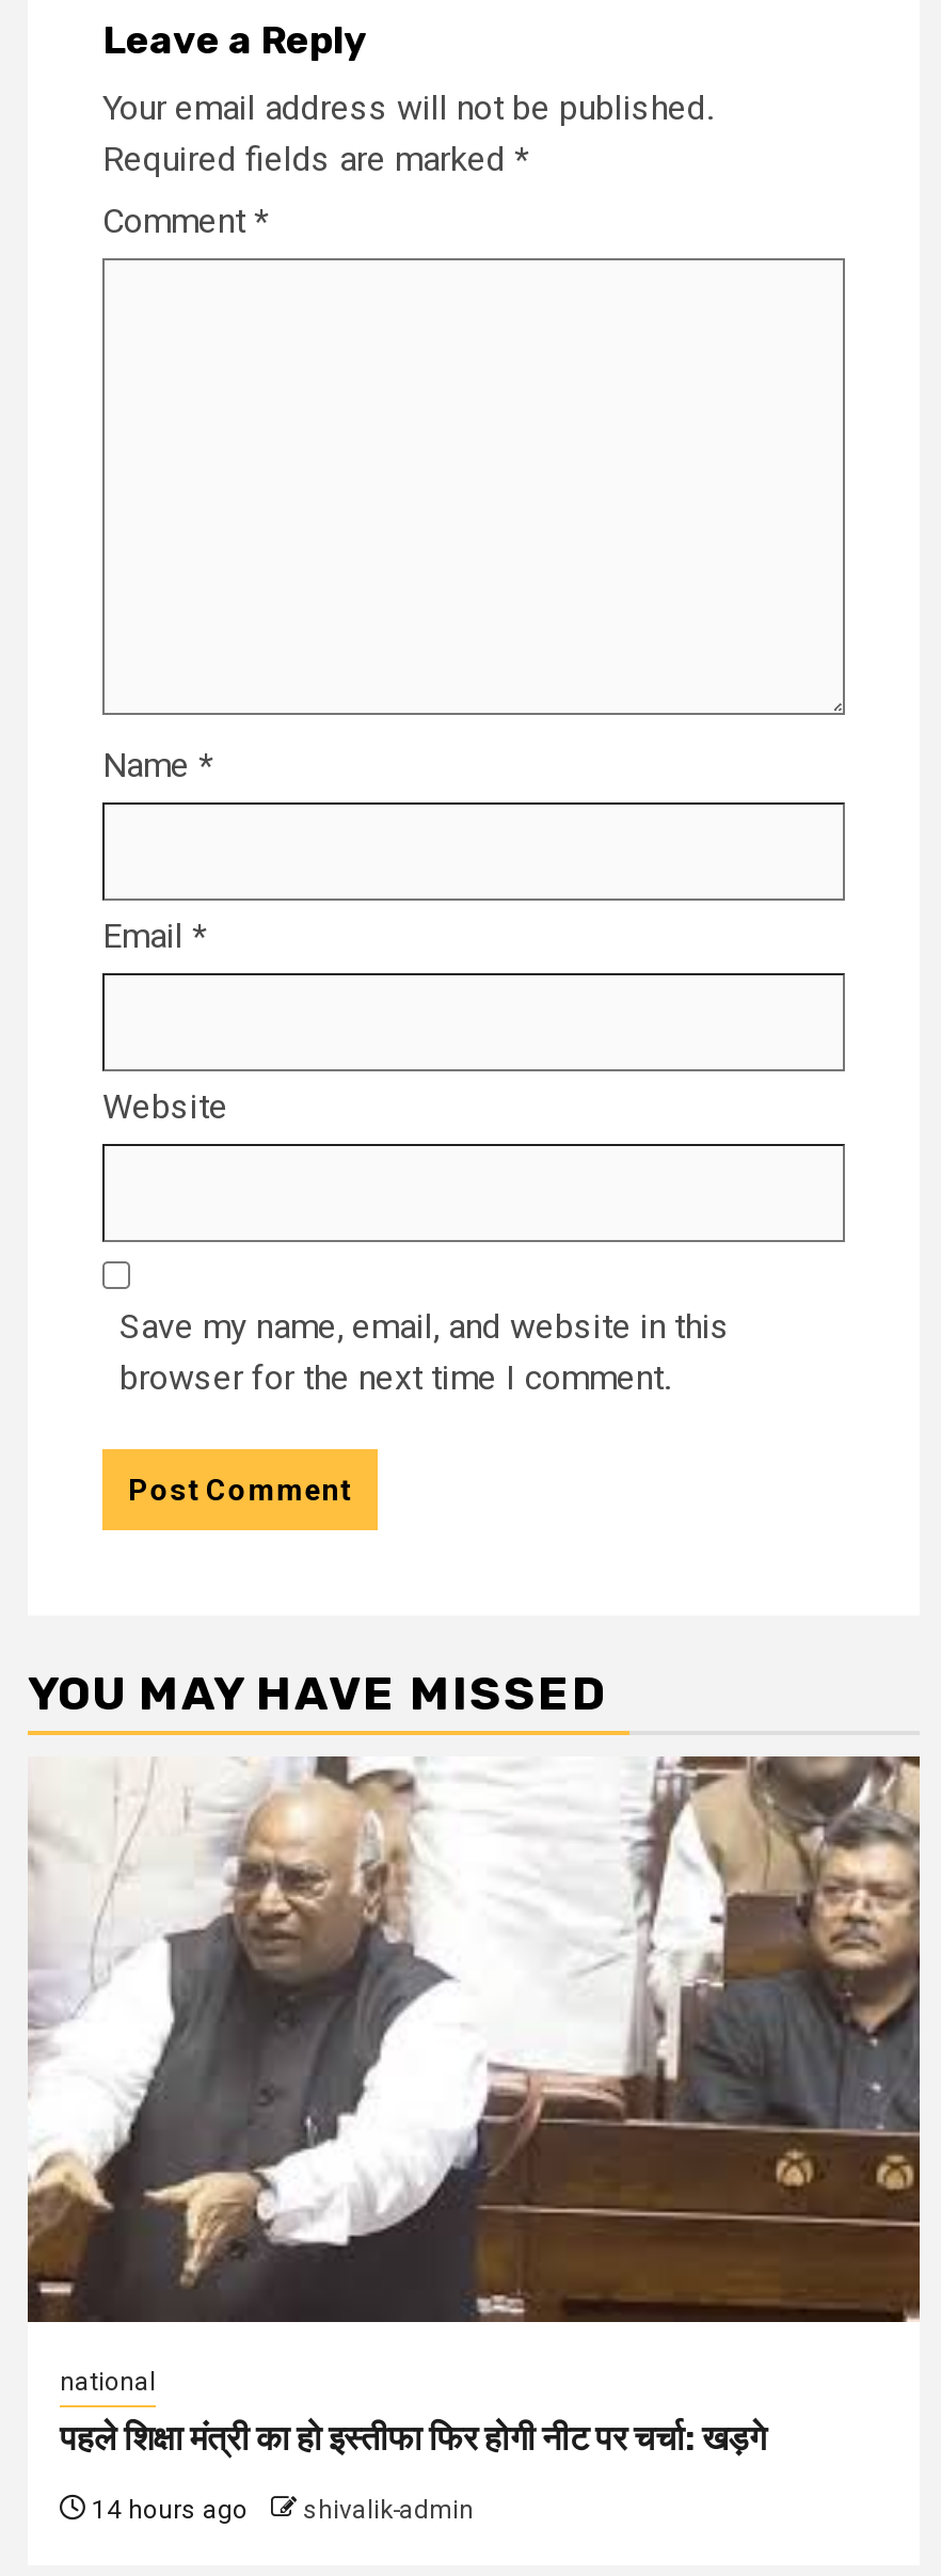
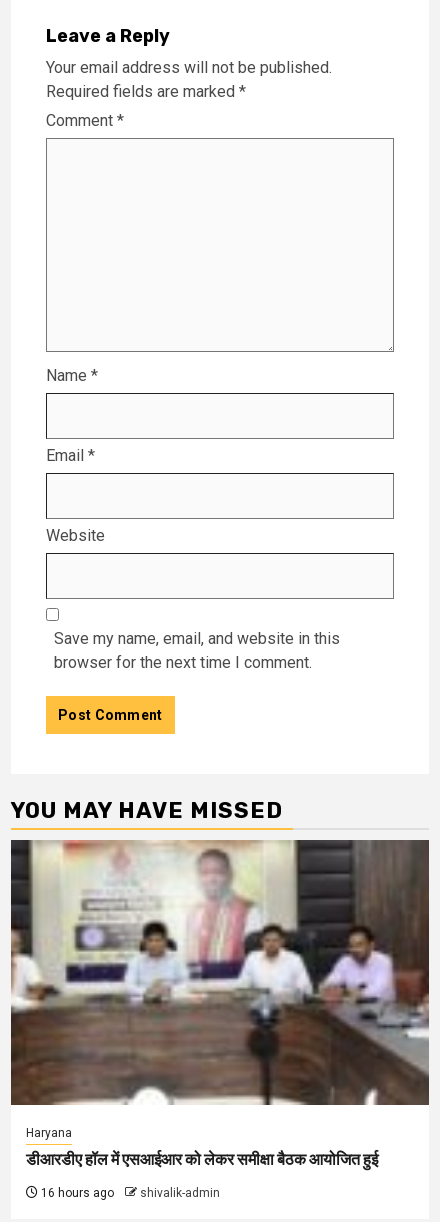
- [image]
- national
+ [image]
+ Haryana

- पहले शिक्षा मंत्री का हो इस्तीफा फिर होगी नीट पर चर्चा: खड़गे
+ डीआरडीए हॉल में एसआईआर को लेकर समीक्षा बैठक आयोजित हुई

- 14 hours ago shivalik-admin
+ 16 hours ago shivalik-admin
